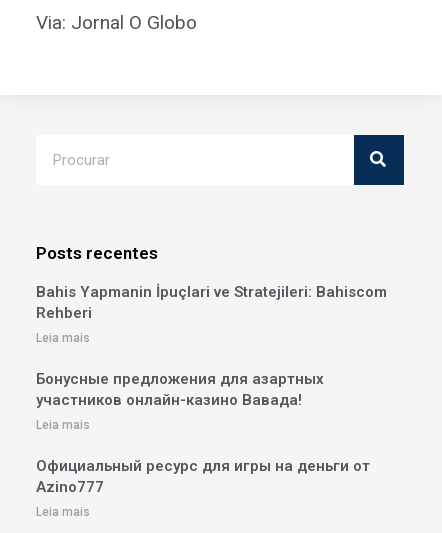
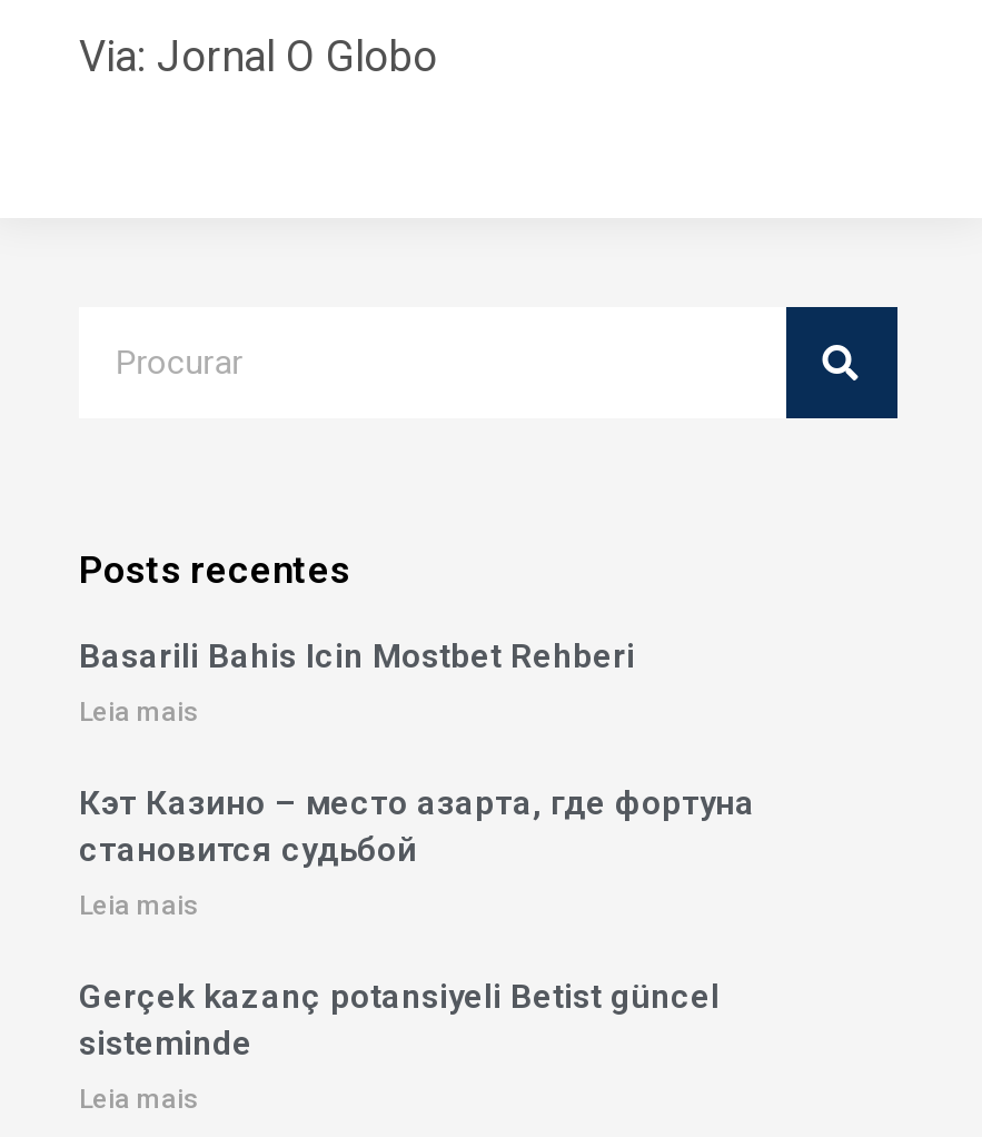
- Bahis Yapmanin İpuçlari ve Stratejileri: Bahiscom
- Rehberi
+ Basarili Bahis Icin Mostbet Rehberi

- Бонусные предложения для азартных
- участников онлайн-казино Вавада!
+ Кэт Казино – место азарта, где фортуна
+ становится судьбой

- Официальный ресурс для игры на деньги от
- Azino777
+ Gerçek kazanç potansiyeli Betist güncel
+ sisteminde
